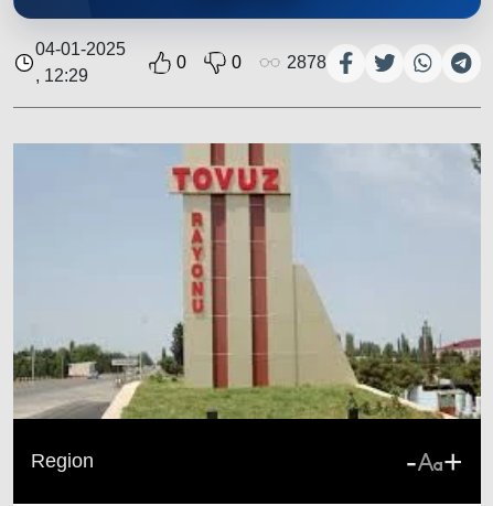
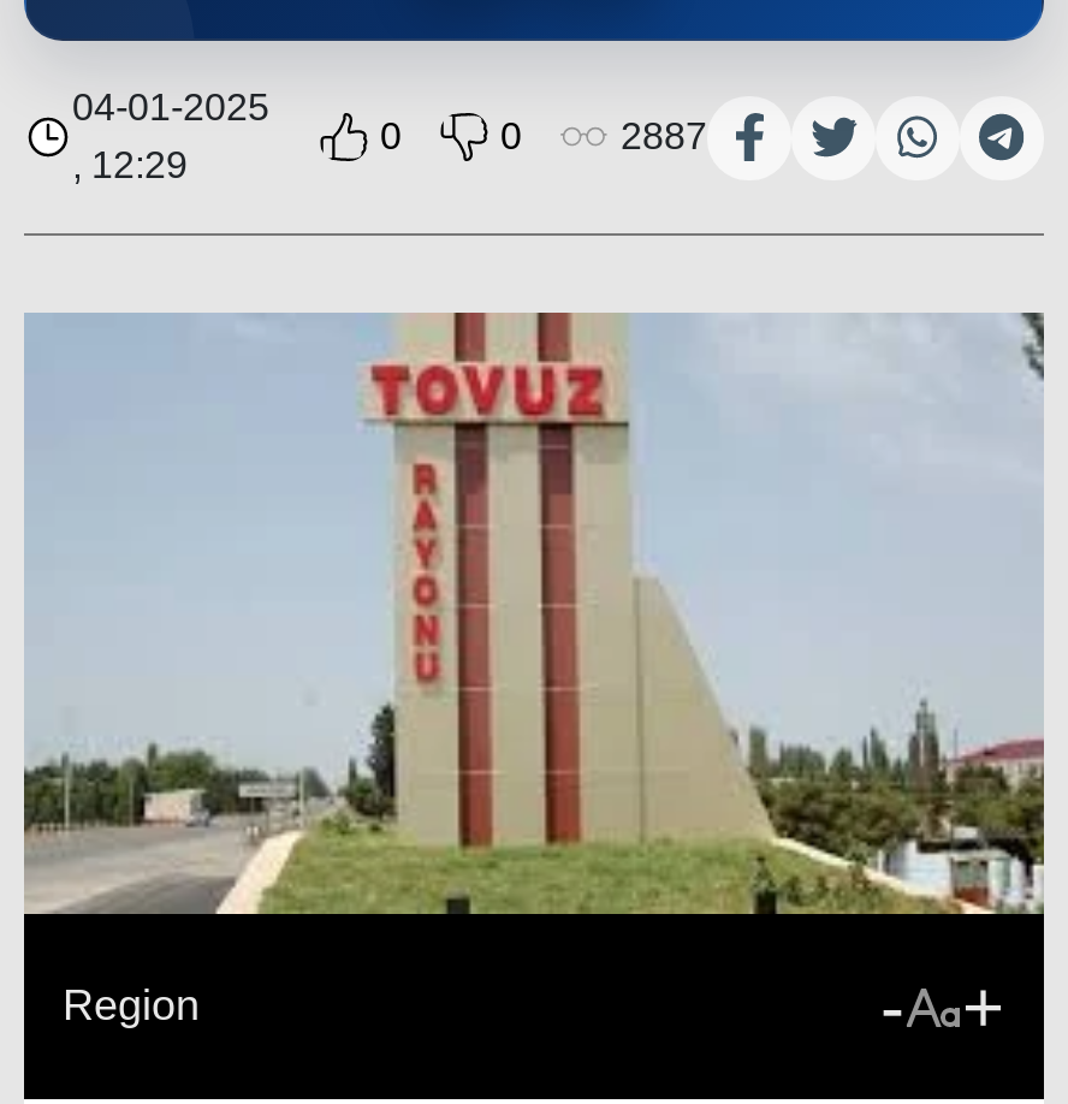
- 2878
+ 2887
